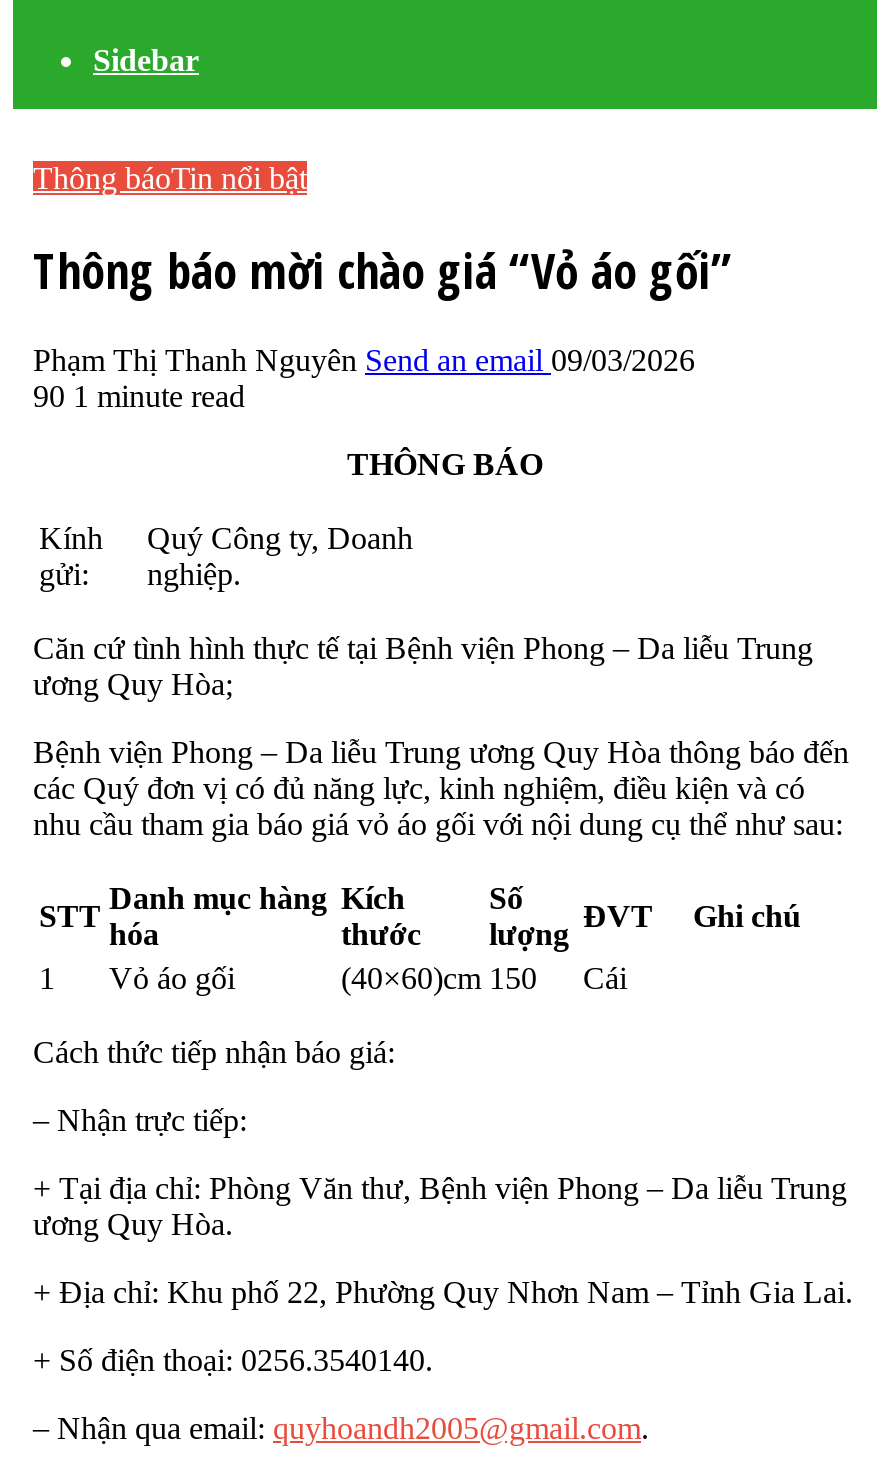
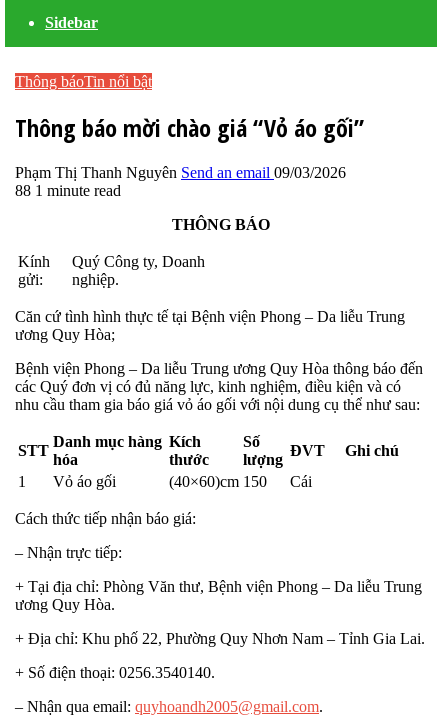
- 90 1 minute read
+ 88 1 minute read
